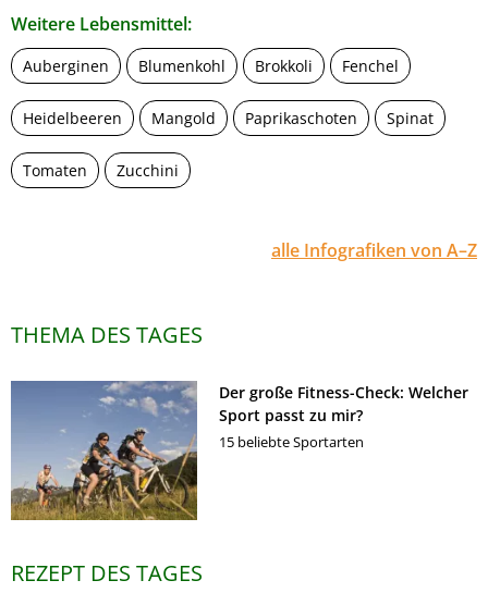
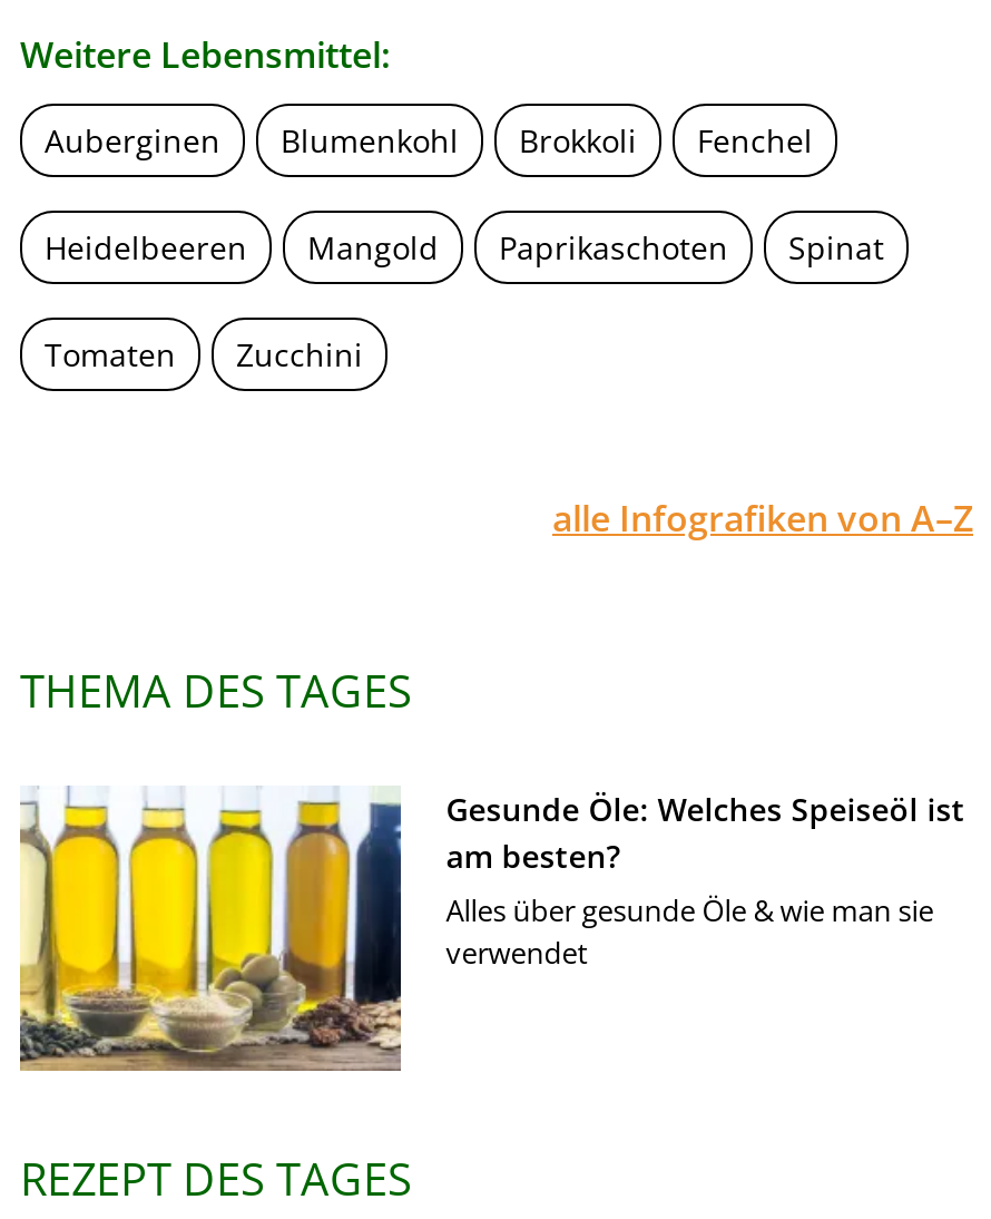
- [image]
- Der große Fitness-Check: Welcher
- Sport passt zu mir?
- 15 beliebte Sportarten
+ [image]
+ Gesunde Öle: Welches Speiseöl ist
+ am besten?
+ Alles über gesunde Öle & wie man sie
+ verwendet
